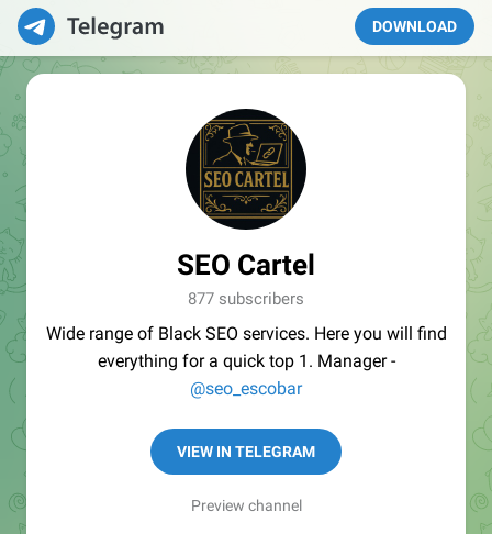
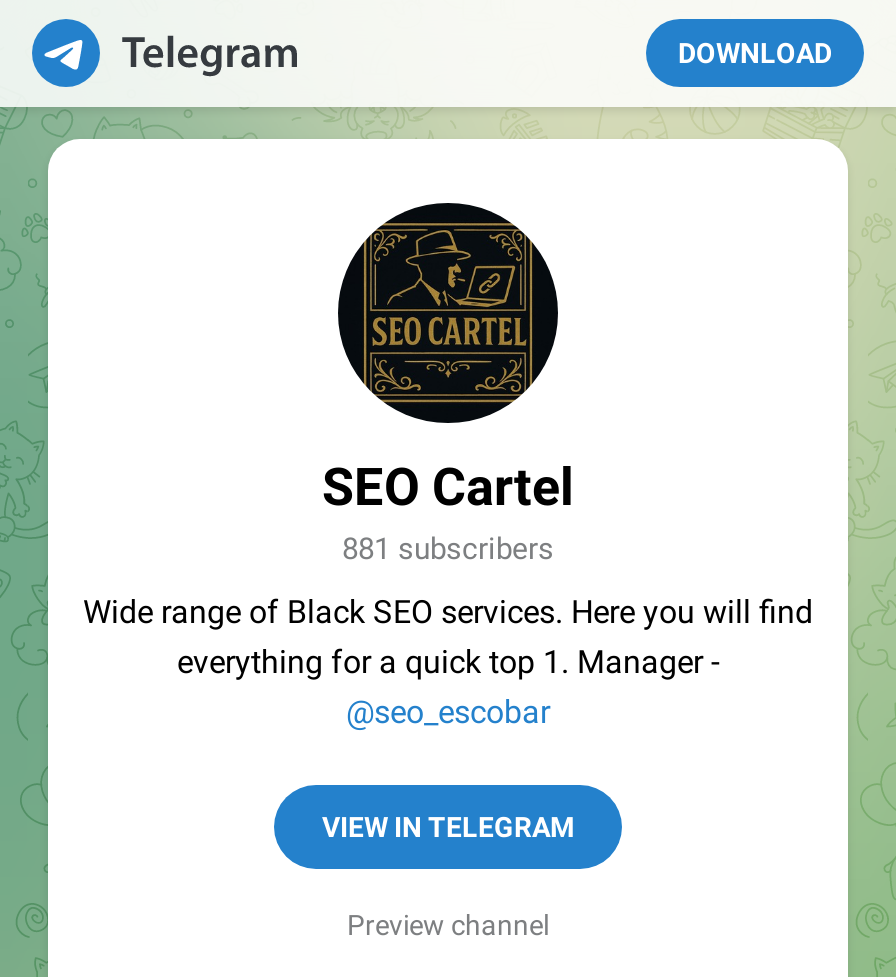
- 877 subscribers
+ 881 subscribers
